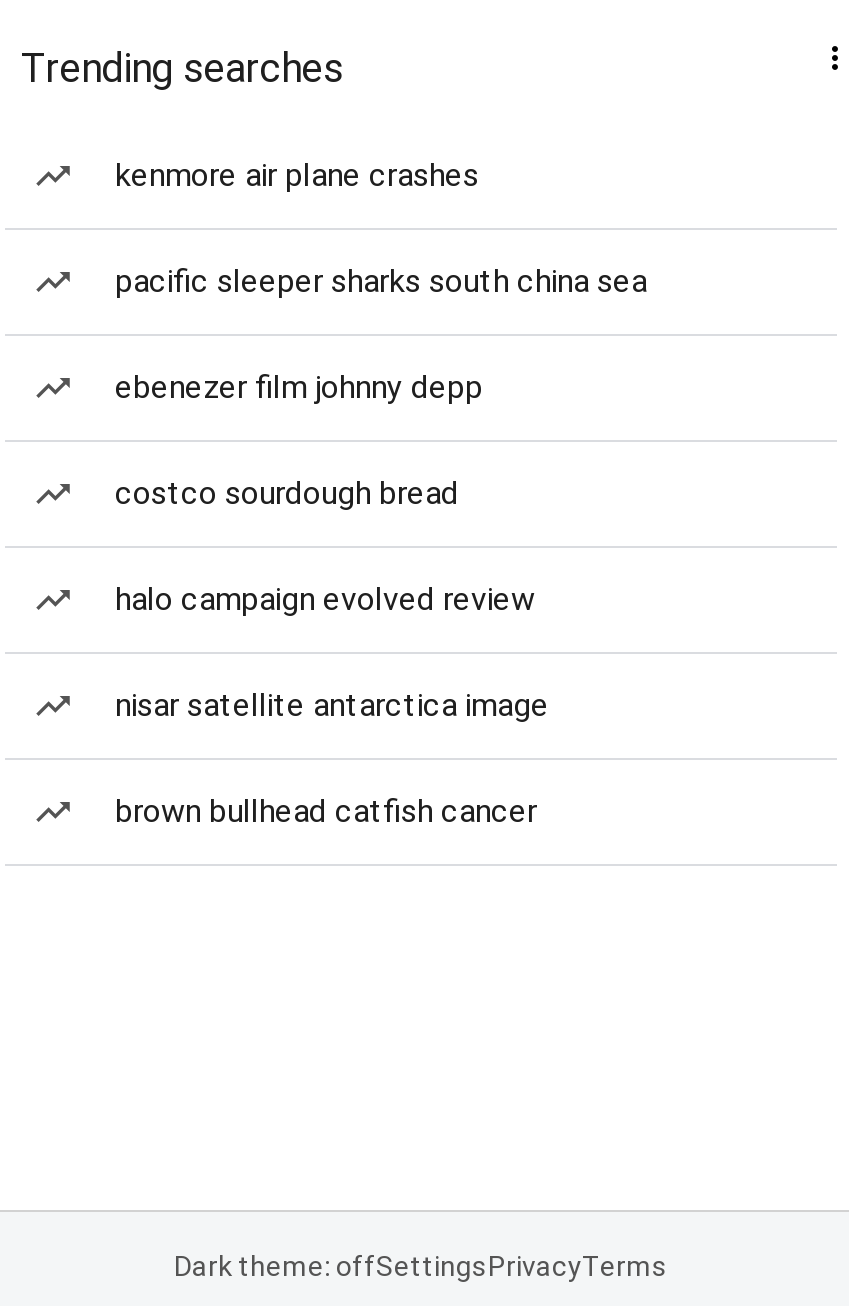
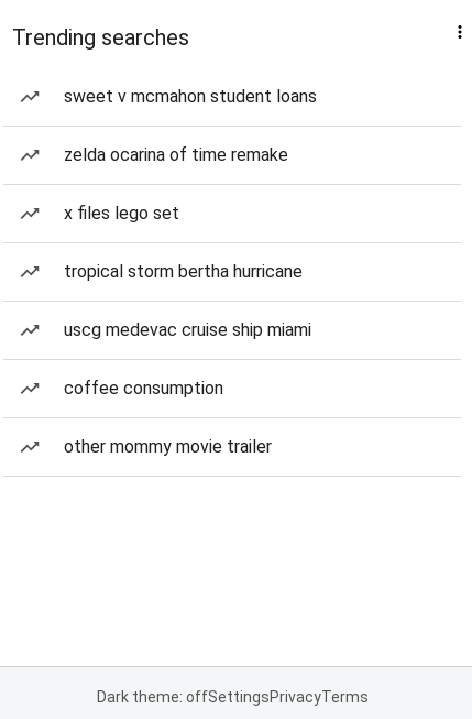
- kenmore air plane crashes
+ sweet v mcmahon student loans

- pacific sleeper sharks south china sea
+ zelda ocarina of time remake

- ebenezer film johnny depp
+ x files lego set

- costco sourdough bread
+ tropical storm bertha hurricane

- halo campaign evolved review
+ uscg medevac cruise ship miami

- nisar satellite antarctica image
+ coffee consumption

- brown bullhead catfish cancer
+ other mommy movie trailer
